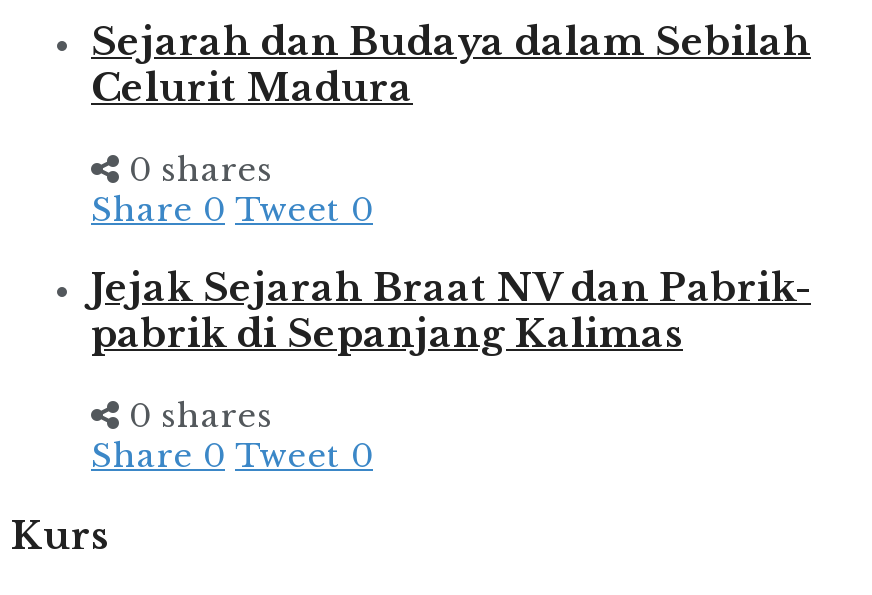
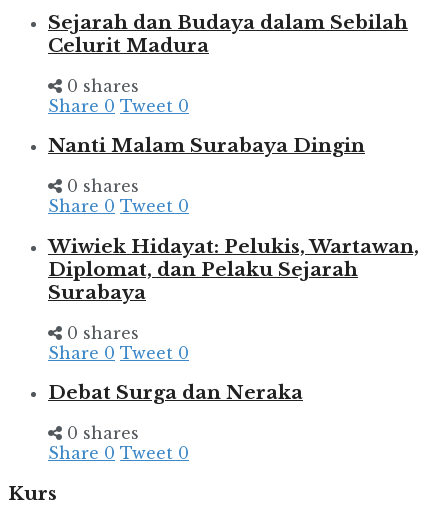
- Jejak Sejarah Braat NV dan Pabrik-
- pabrik di Sepanjang Kalimas
+ Nanti Malam Surabaya Dingin
+ 0 shares
+ Share 0 Tweet 0
+ Wiwiek Hidayat: Pelukis, Wartawan,
+ Diplomat, dan Pelaku Sejarah
+ Surabaya
+ 0 shares
+ Share 0 Tweet 0
+ Debat Surga dan Neraka
